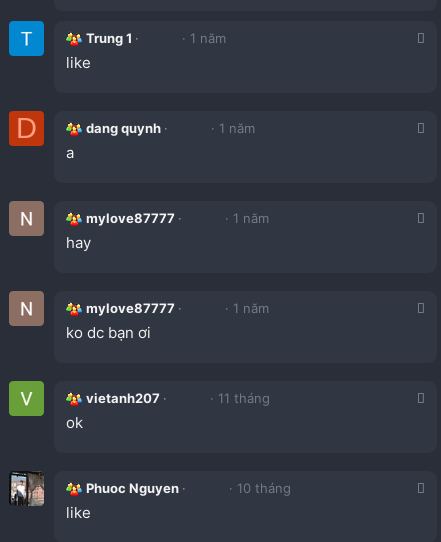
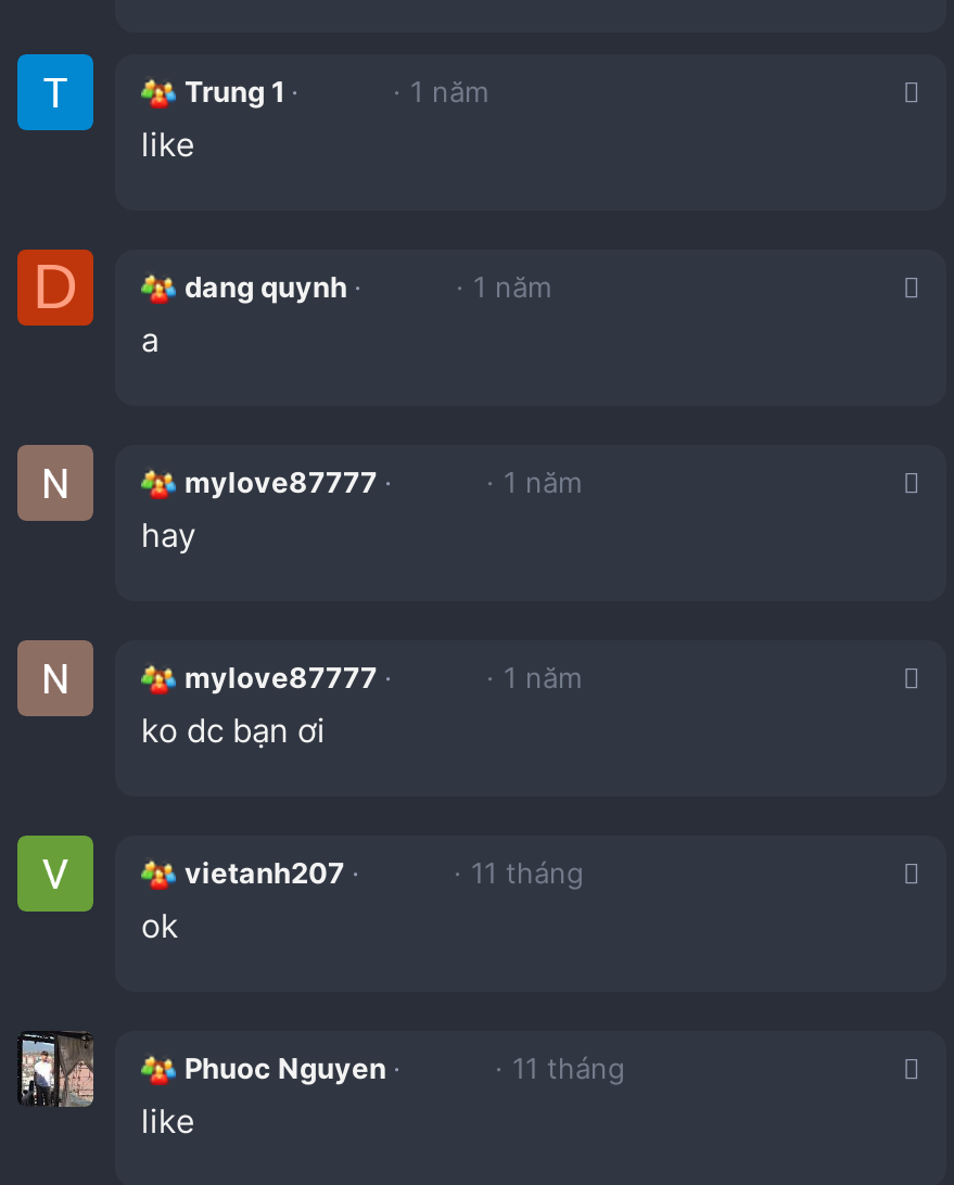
- 10 tháng
+ 11 tháng
